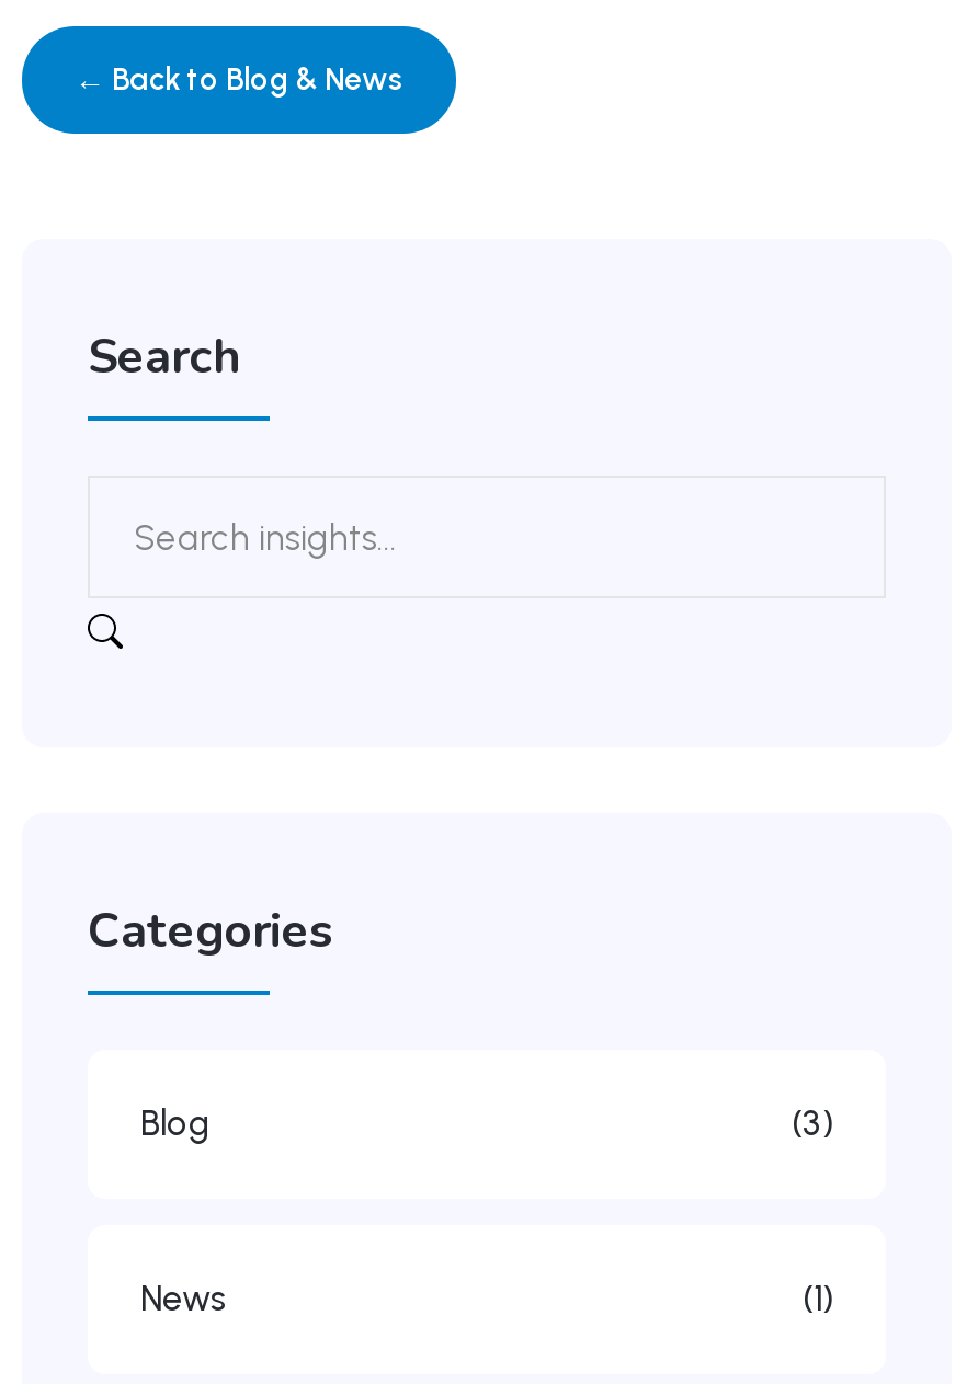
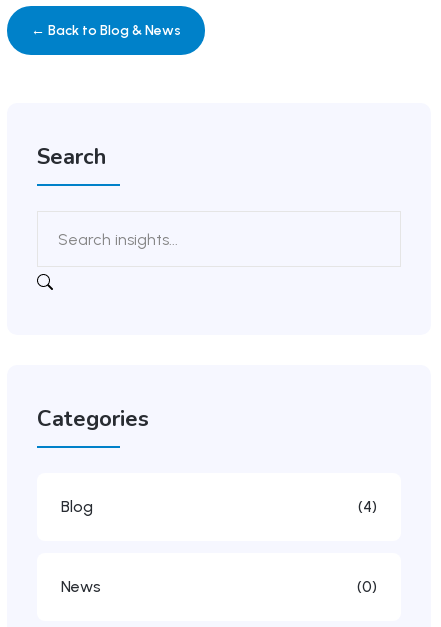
- (3)
+ (4)

- (1)
+ (0)
